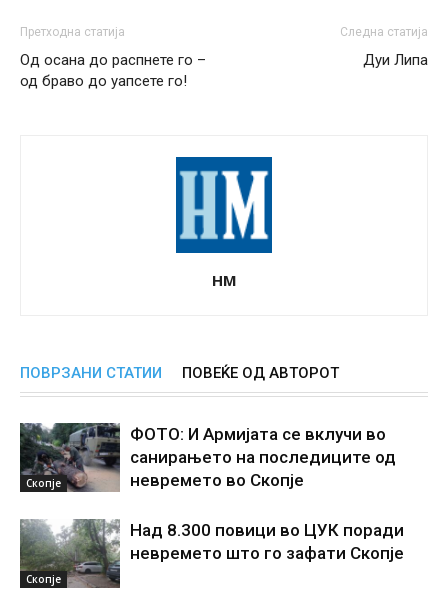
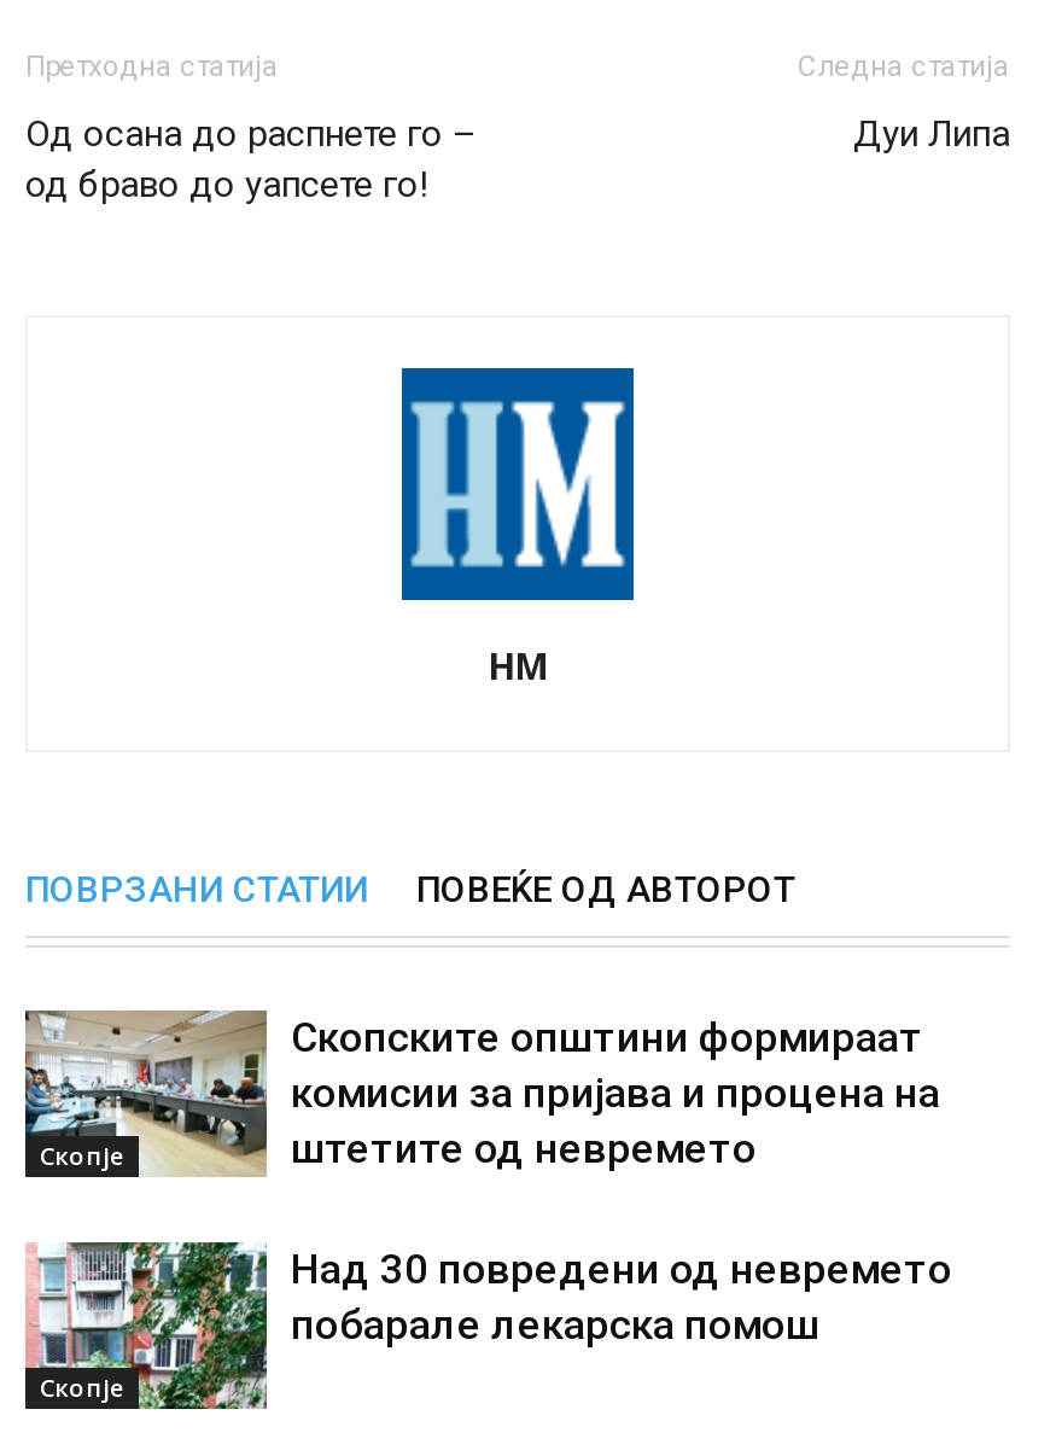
- [image]
- ФОТО: И Армијата се вклучи во
- санирањето на последиците од
- невремето во Скопје
+ [image]
+ Скопските општини формираат
+ комисии за пријава и процена на
+ штетите од невремето

- [image]
- Над 8.300 повици во ЦУК поради
- невремето што го зафати Скопје
+ [image]
+ Над 30 повредени од невремето
+ побарале лекарска помош
